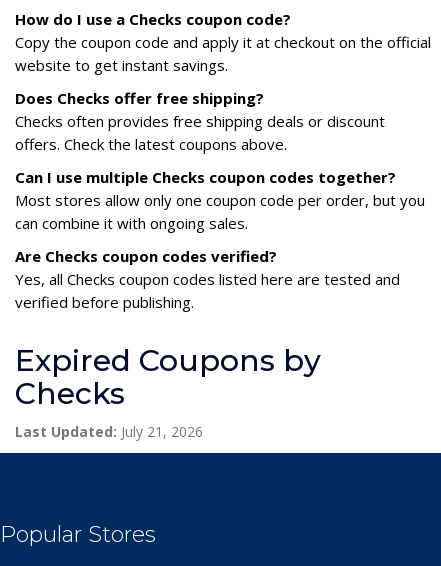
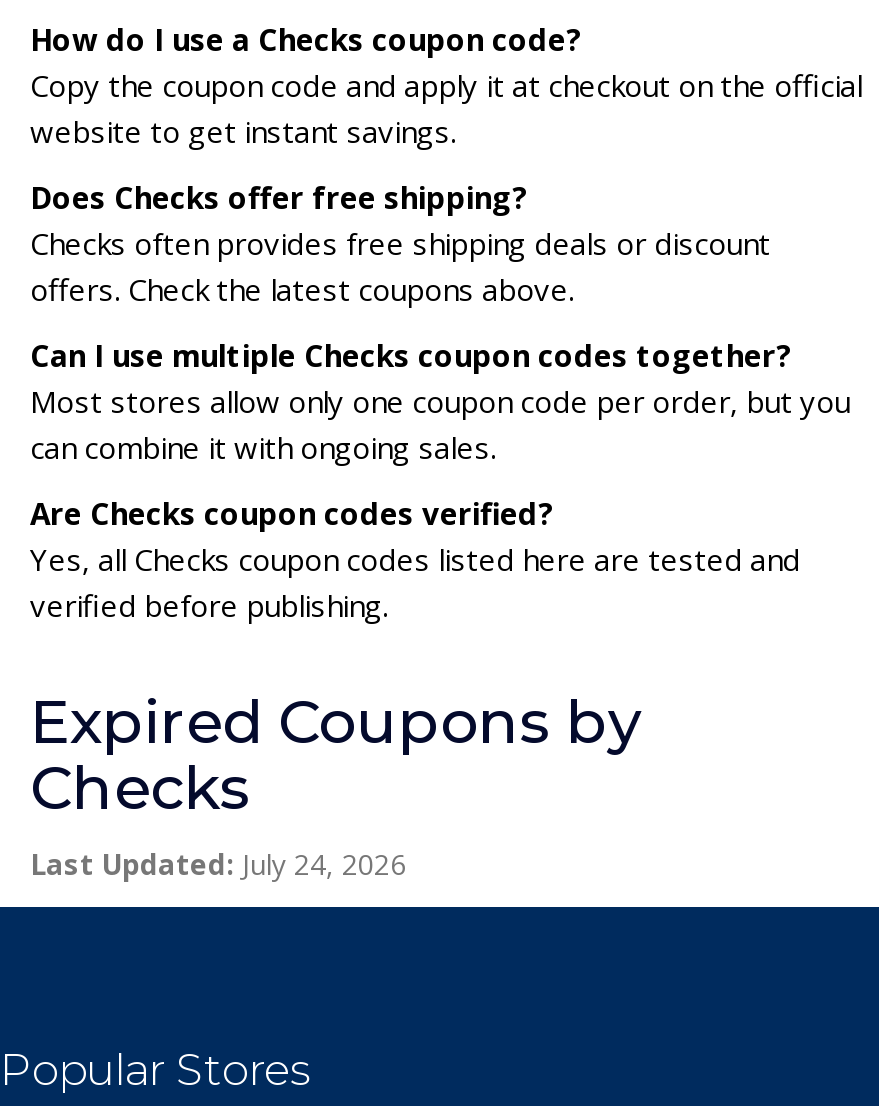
- Last Updated: July 21, 2026
+ Last Updated: July 24, 2026
